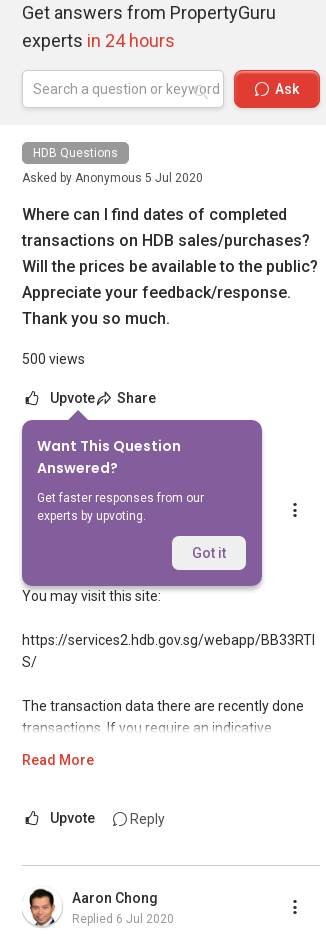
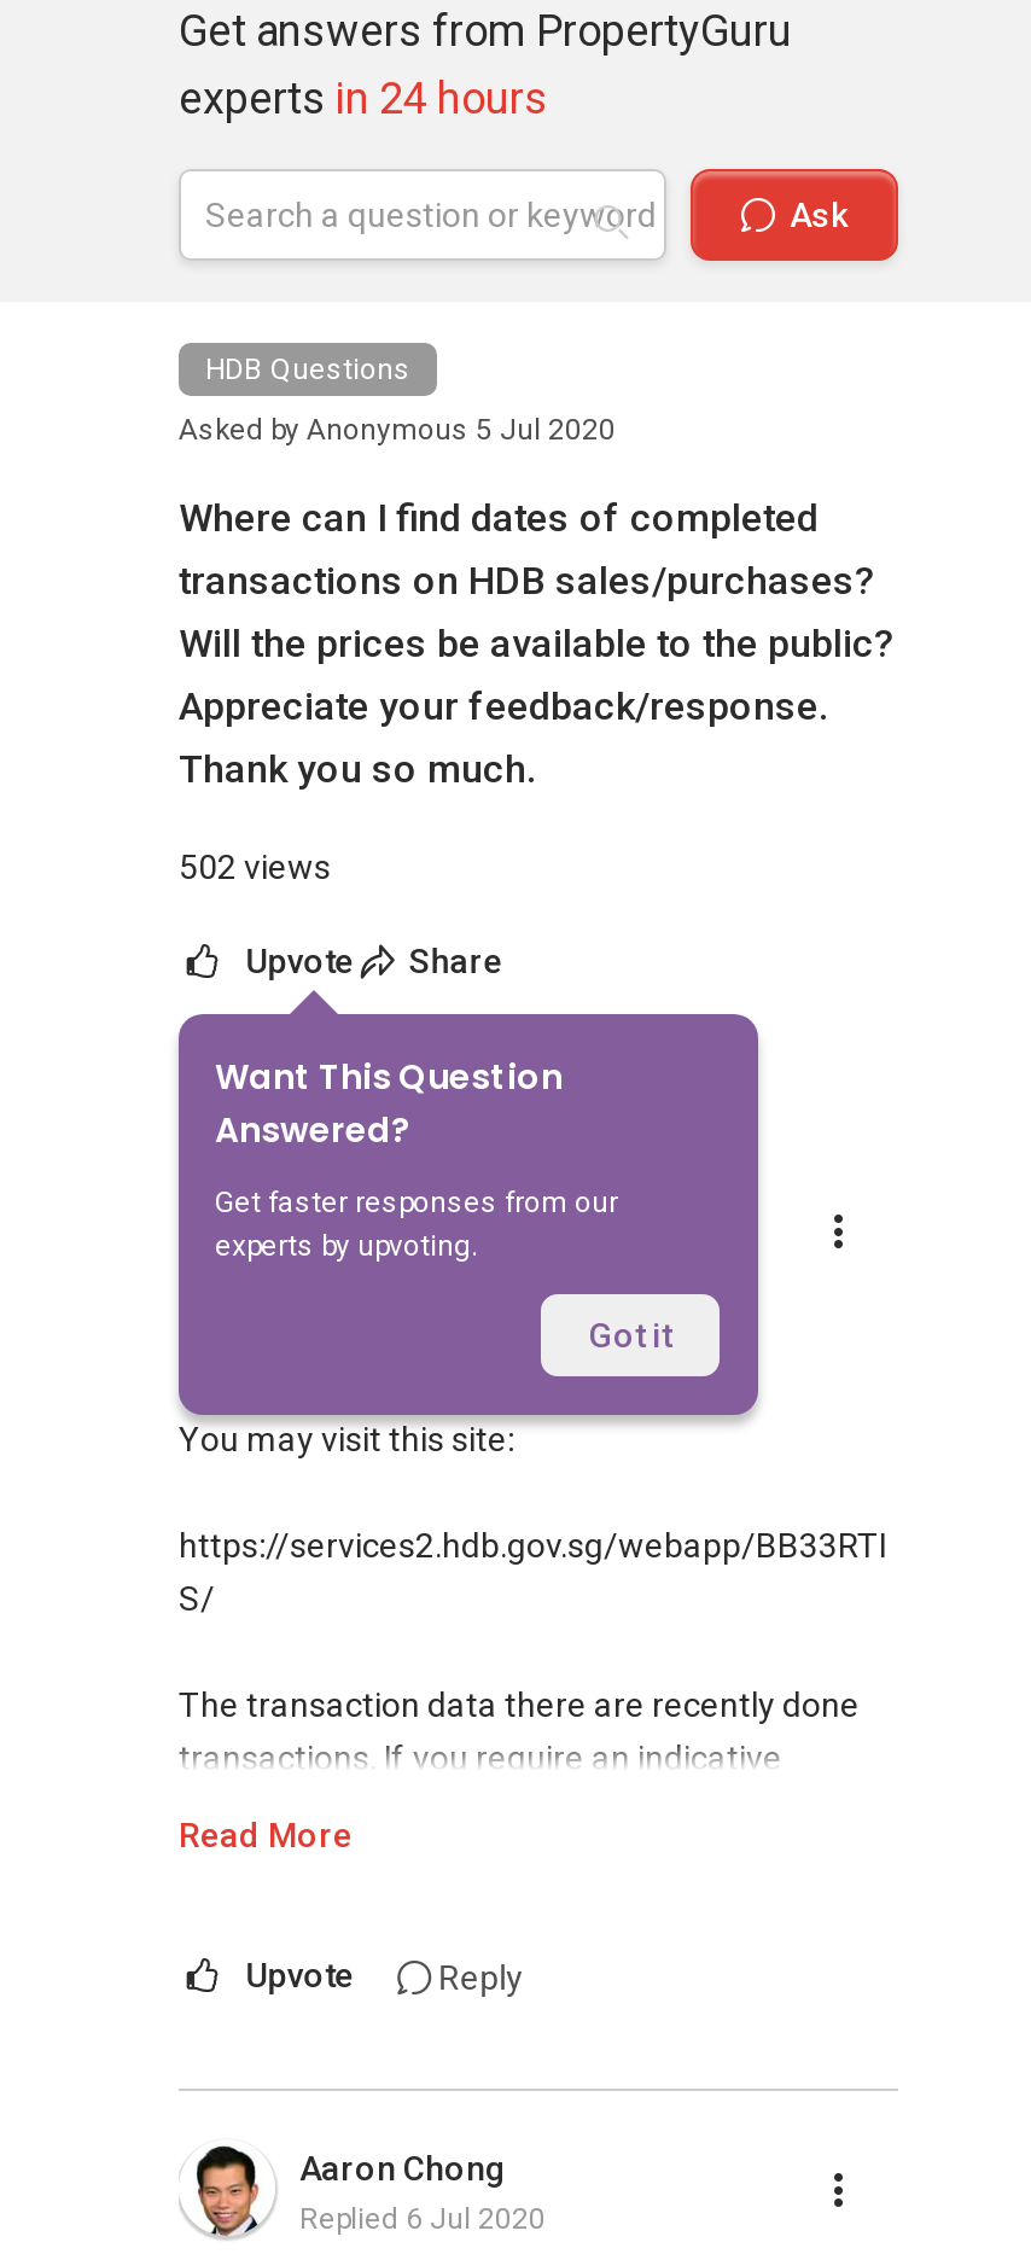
- 500 views
+ 502 views
